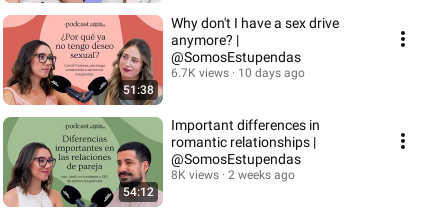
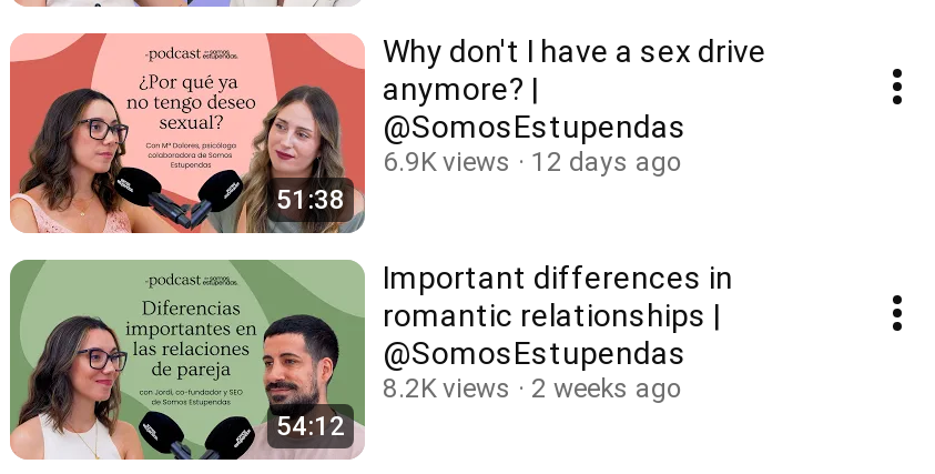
- 6.7K views
+ 6.9K views

- 10 days ago
+ 12 days ago

- 8K views 2 weeks ago
+ 8.2K views 2 weeks ago
